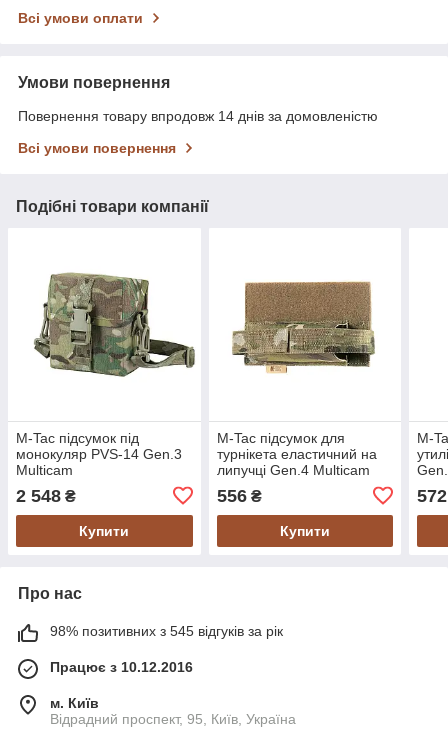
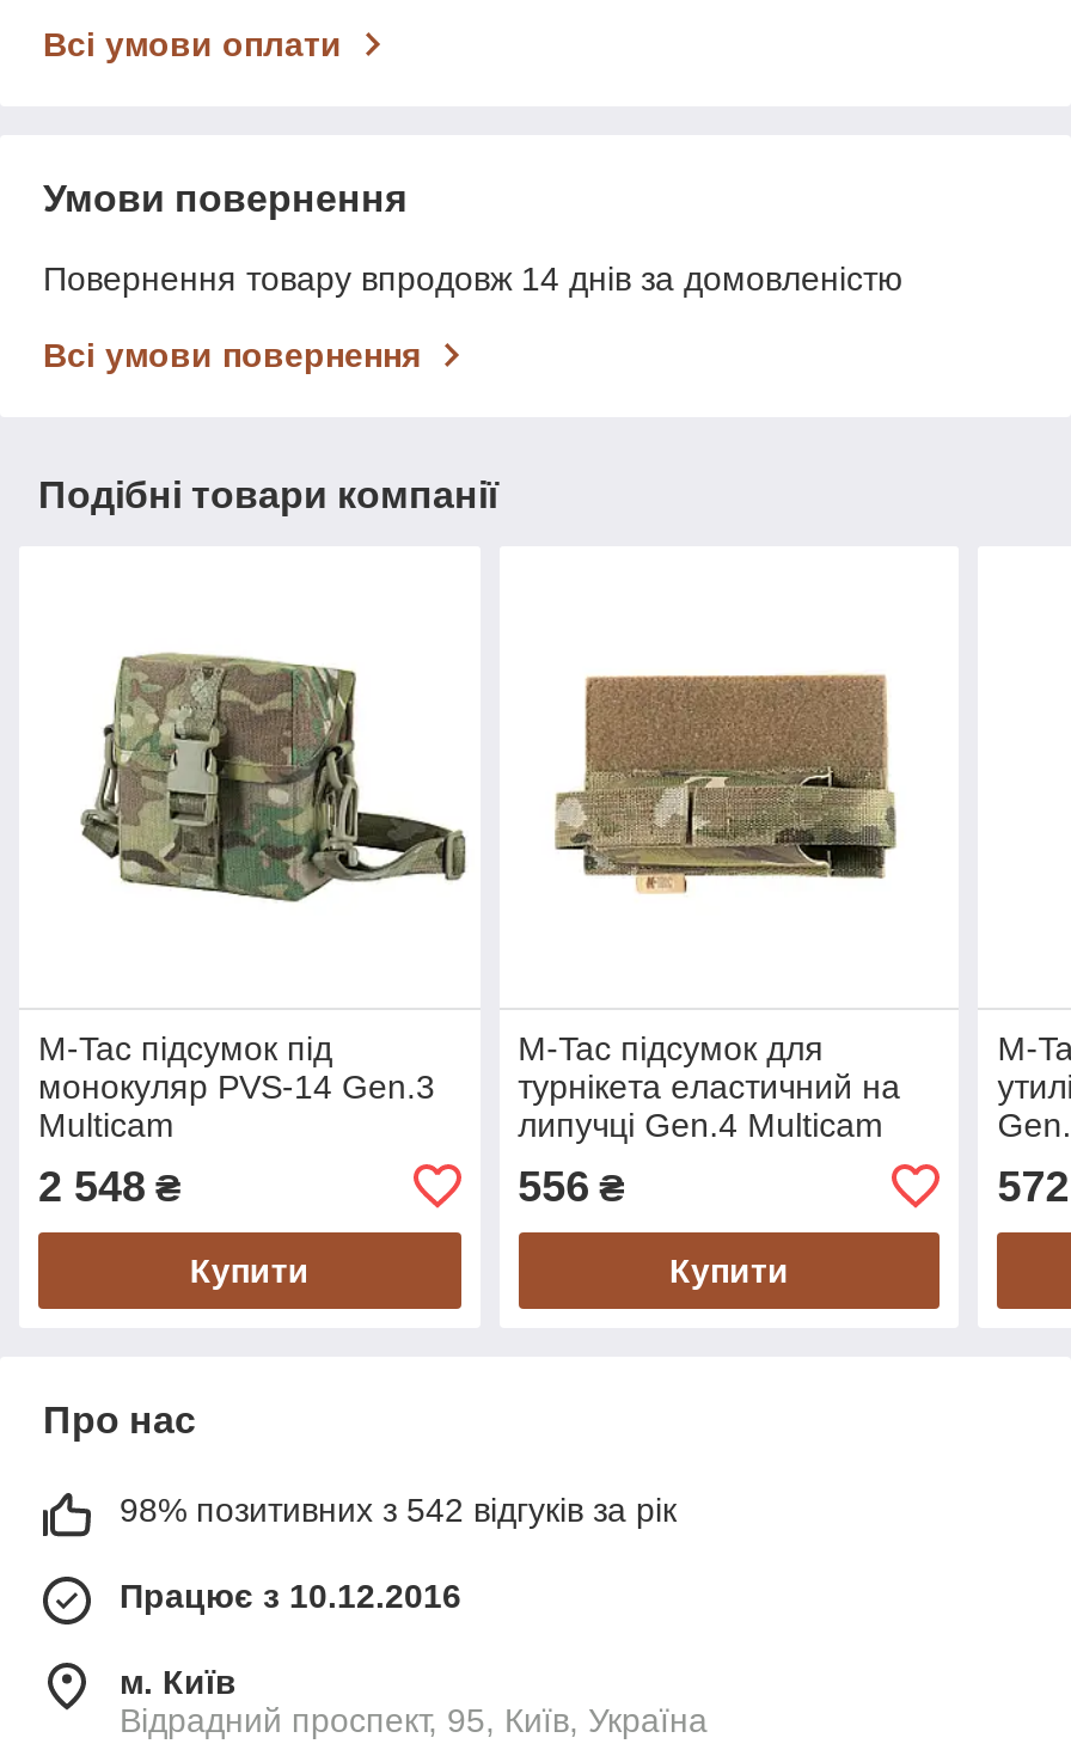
- 98% позитивних з 545 відгуків за рік
+ 98% позитивних з 542 відгуків за рік
